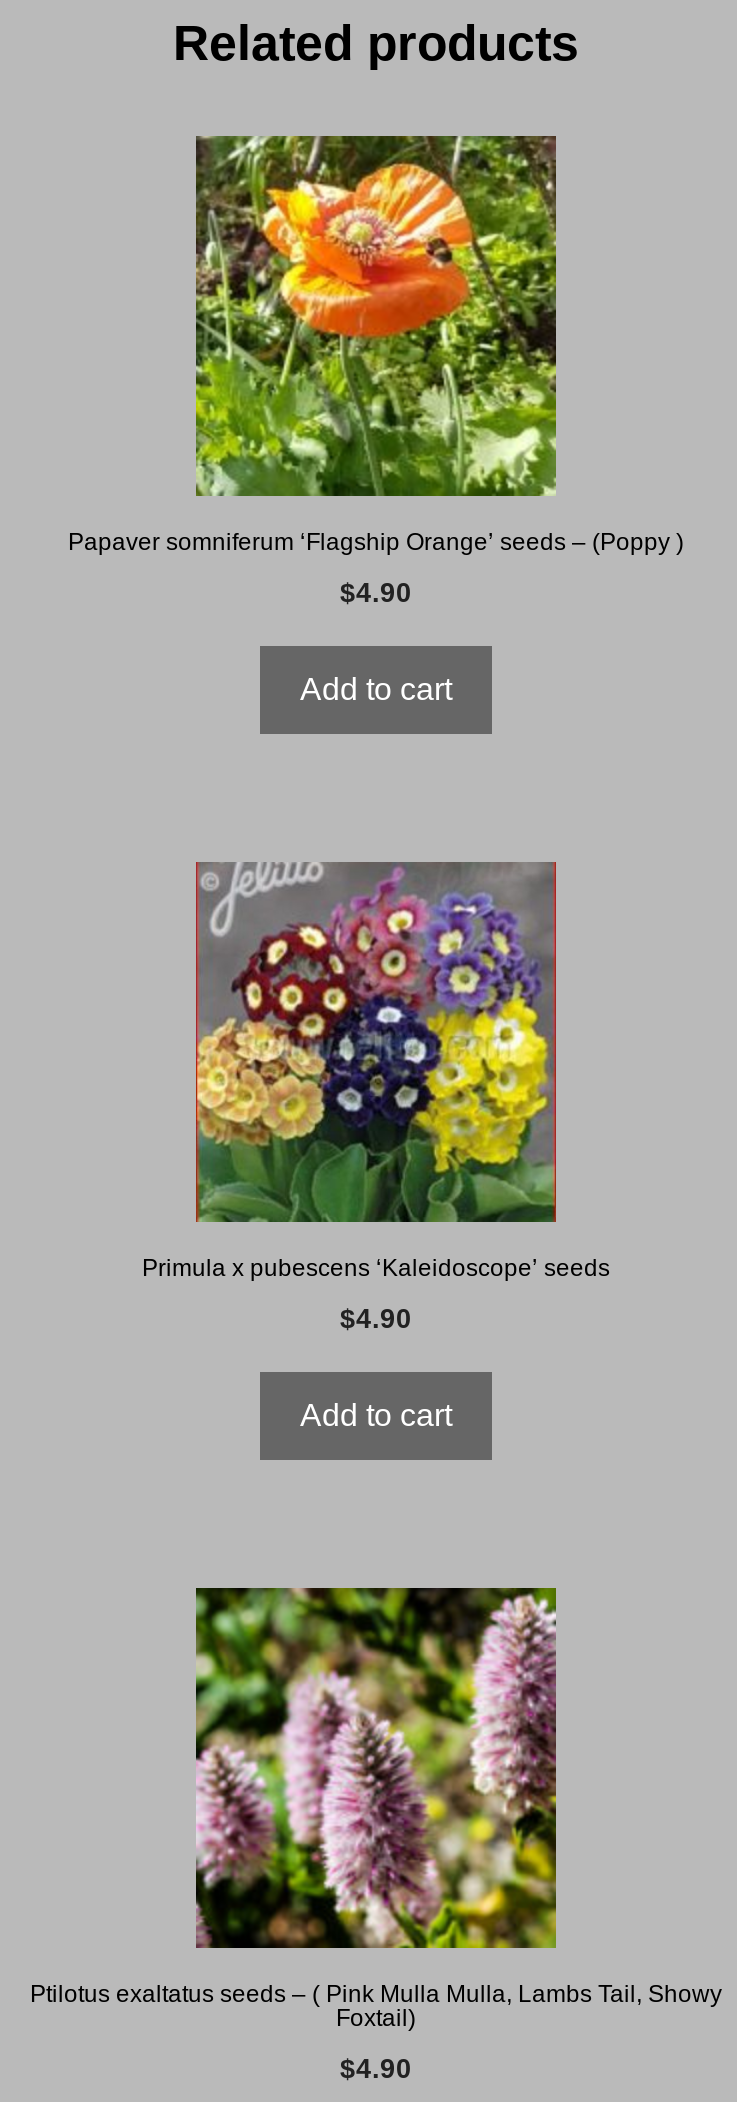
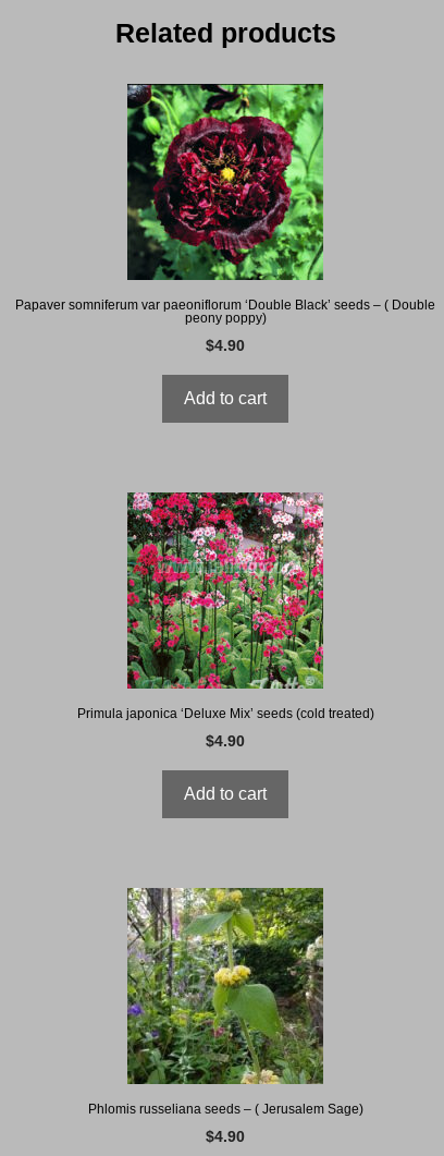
- [image]
- Papaver somniferum ‘Flagship Orange’ seeds – (Poppy )
+ [image]
+ Papaver somniferum var paeoniflorum ‘Double Black’ seeds – ( Double
+ peony poppy)

- [image]
- Primula x pubescens ‘Kaleidoscope’ seeds
+ [image]
+ Primula japonica ‘Deluxe Mix’ seeds (cold treated)

- [image]
- Ptilotus exaltatus seeds – ( Pink Mulla Mulla, Lambs Tail, Showy
- Foxtail)
+ [image]
+ Phlomis russeliana seeds – ( Jerusalem Sage)
